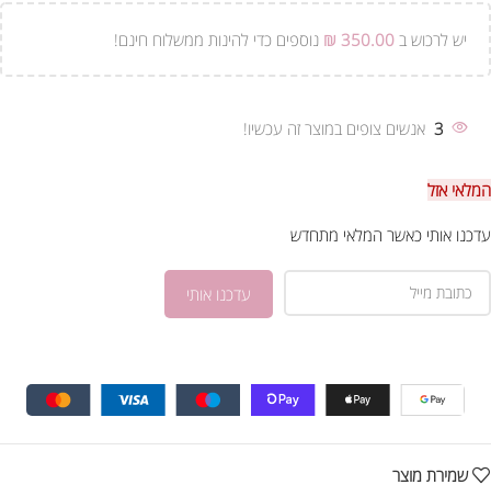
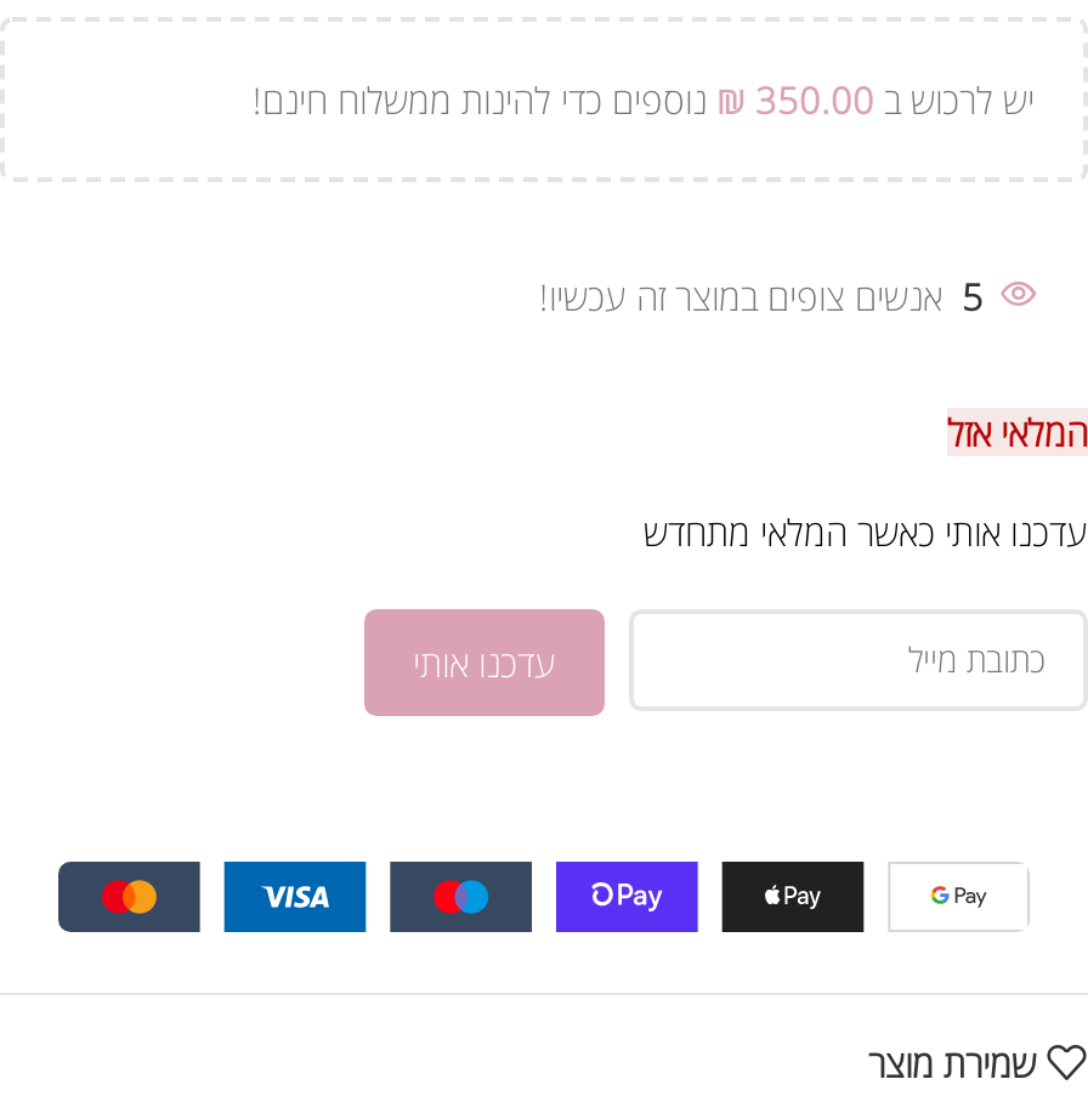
- 3 אנשים צופים במוצר זה עכשיו!
+ 5 אנשים צופים במוצר זה עכשיו!
